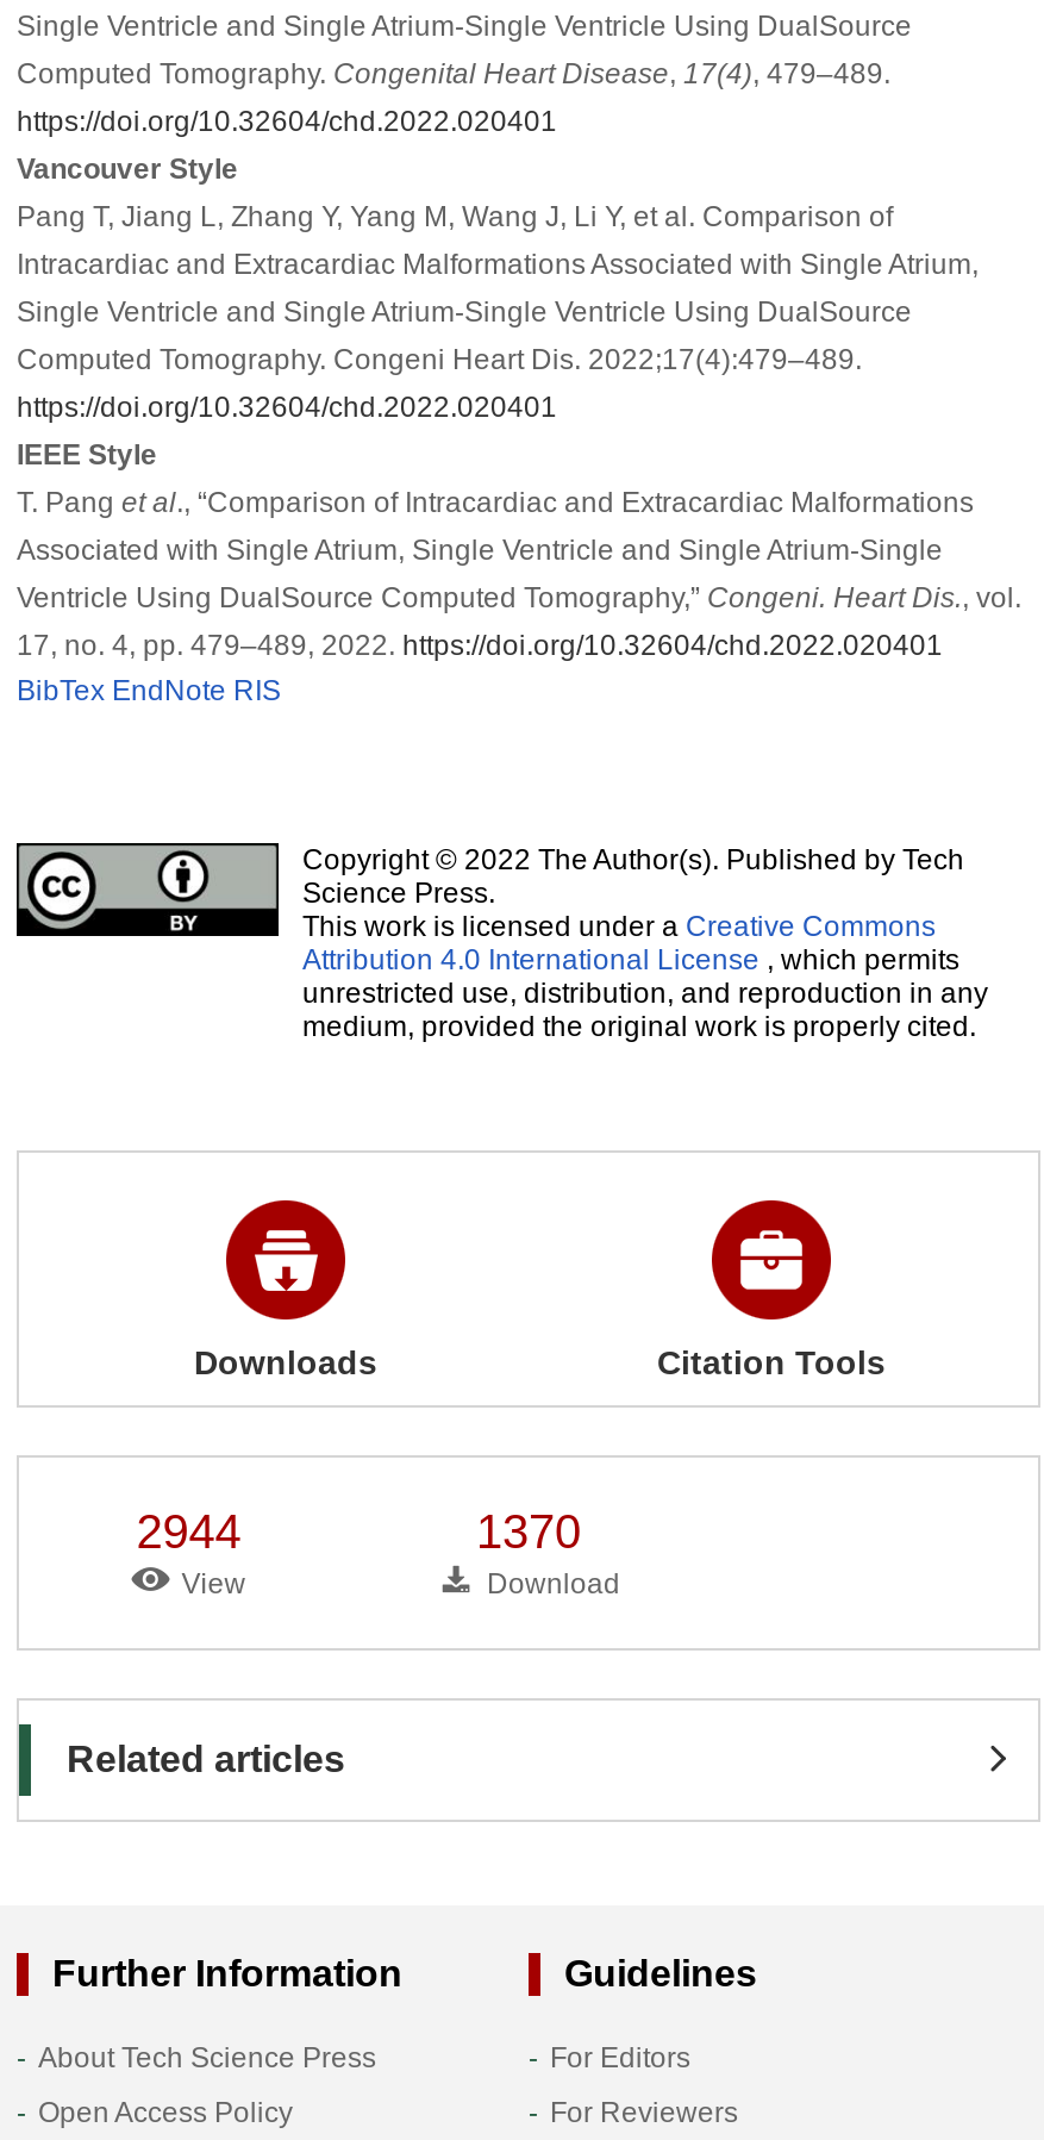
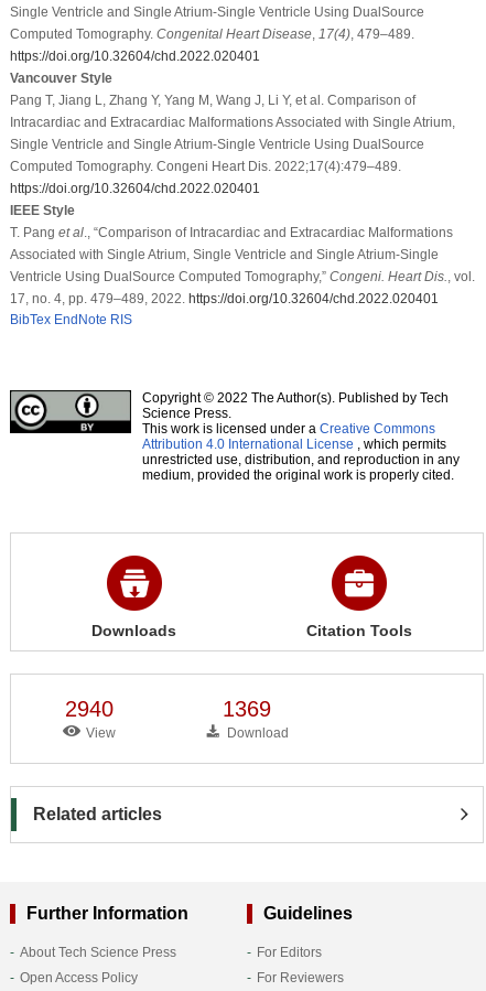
- 2944
+ 2940

- 1370
+ 1369
